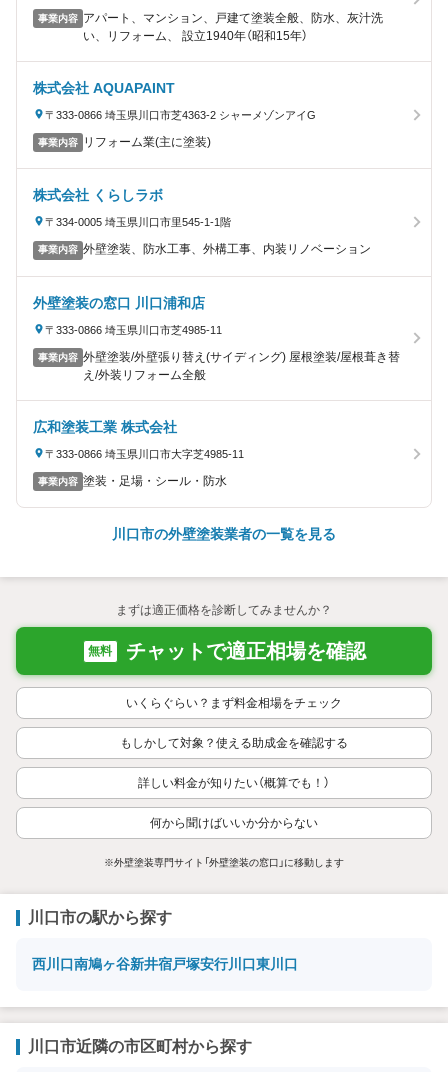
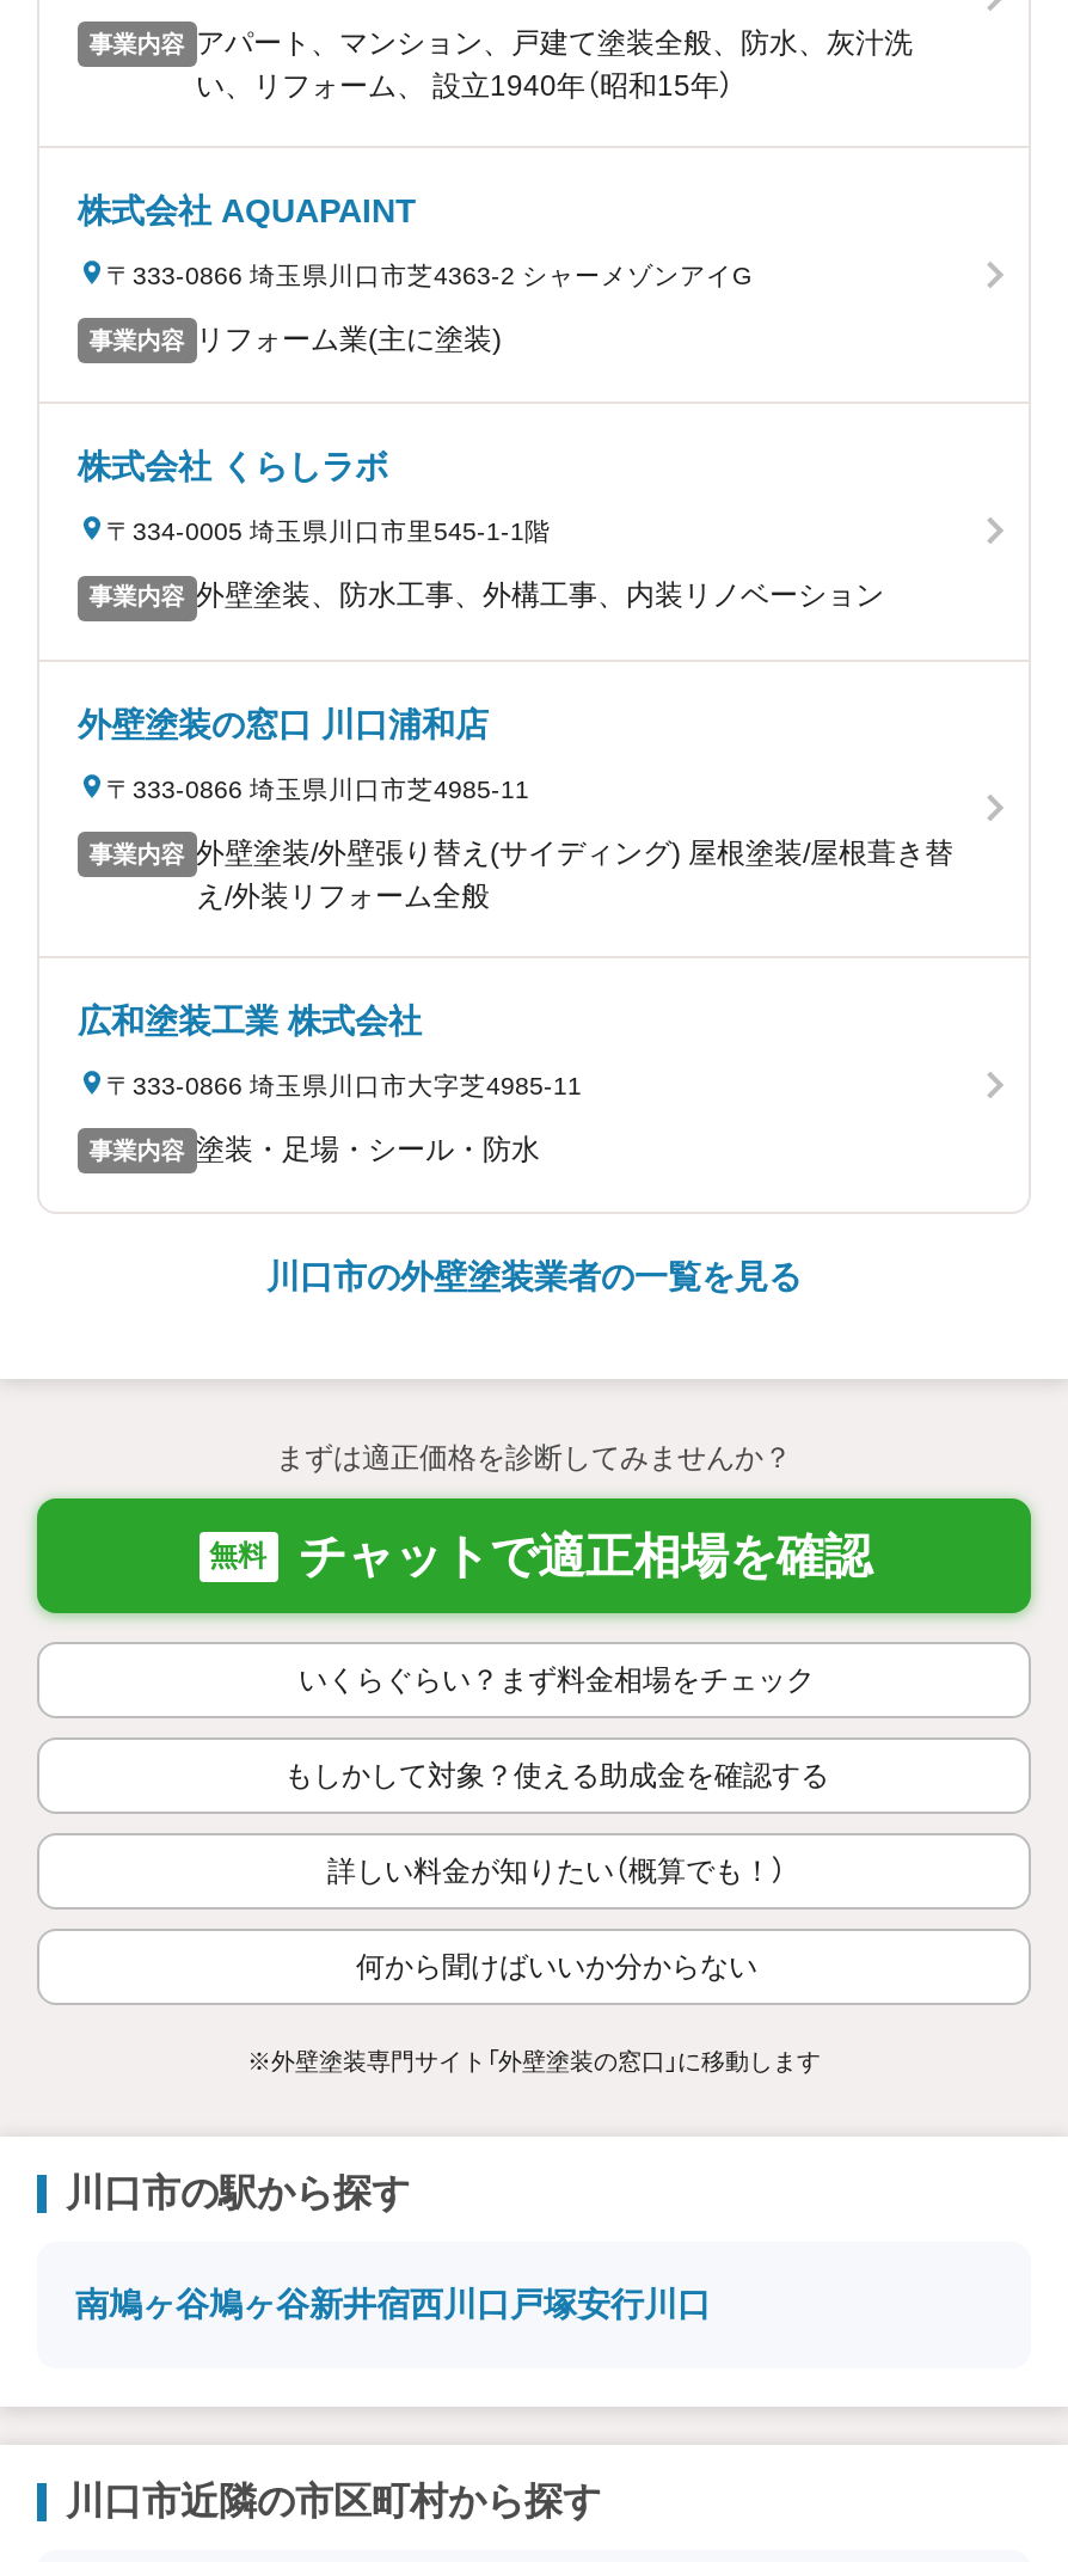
- 西川口南鳩ヶ谷新井宿戸塚安行川口東川口
+ 南鳩ヶ谷鳩ヶ谷新井宿西川口戸塚安行川口
